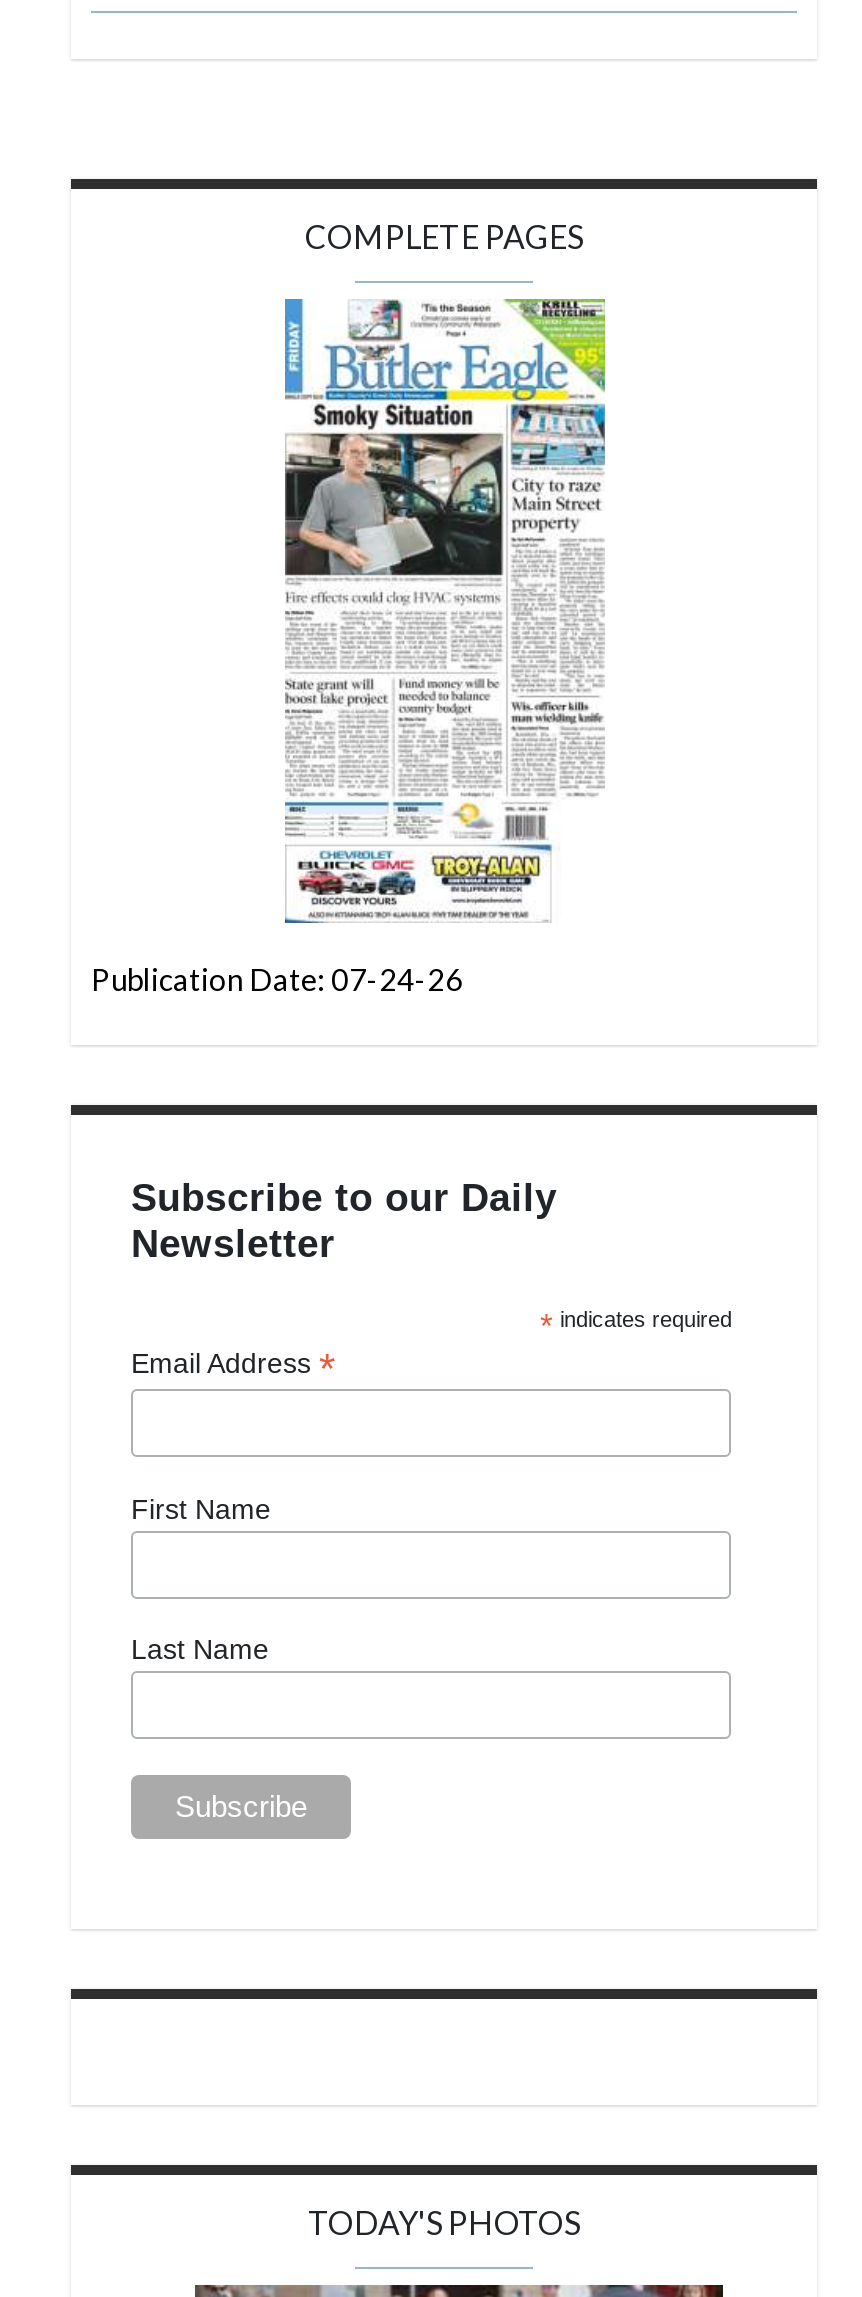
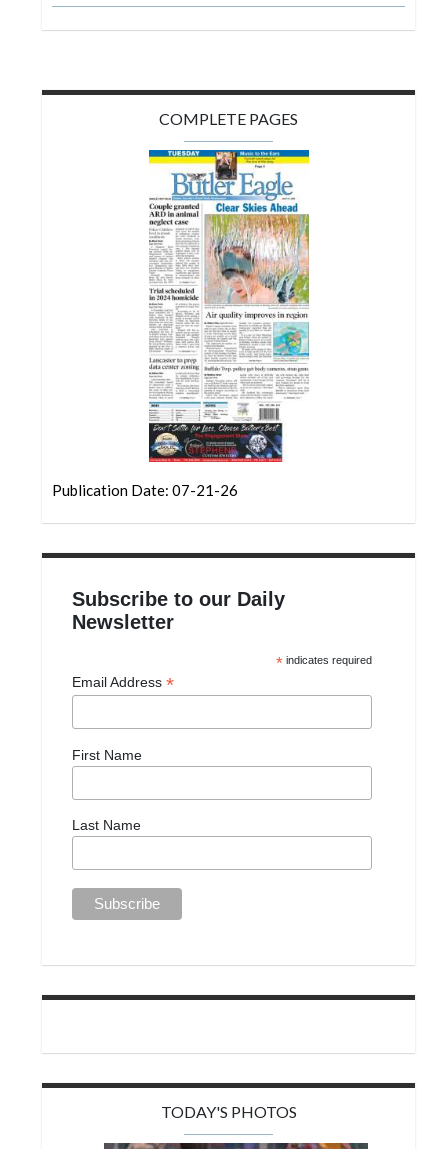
- [image]
- Publication Date: 07-24-26
+ [image]
+ Publication Date: 07-21-26
